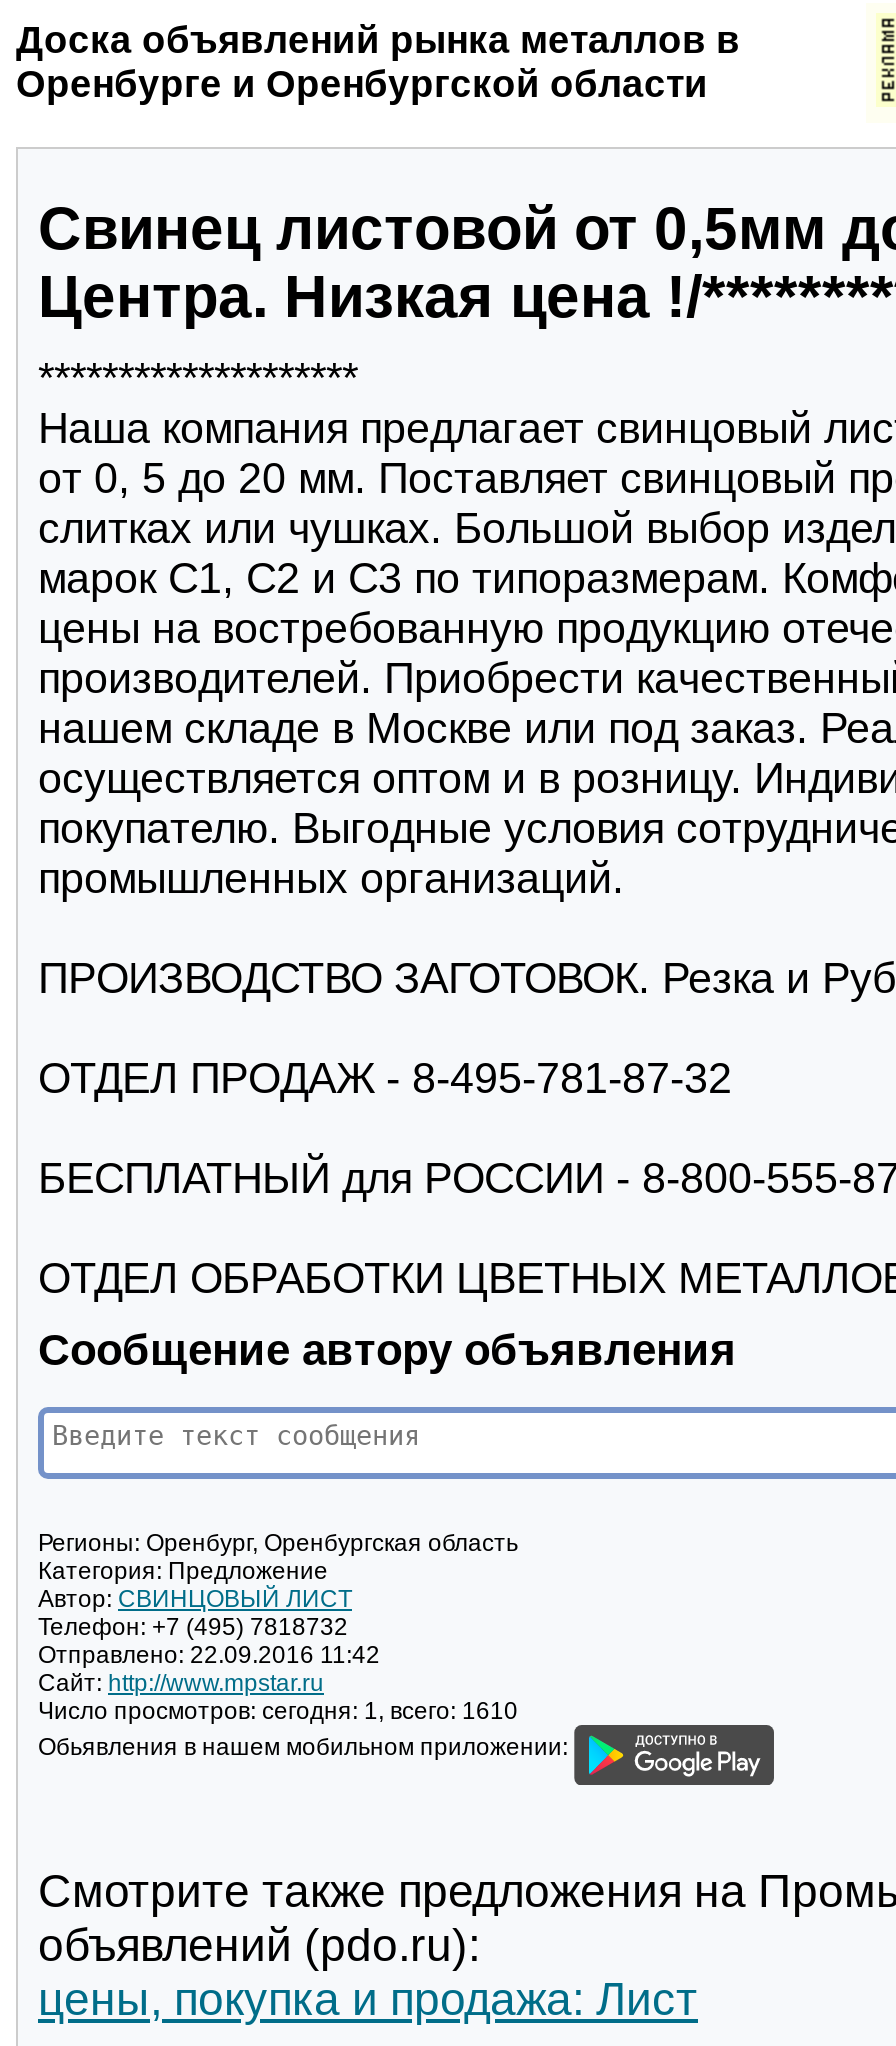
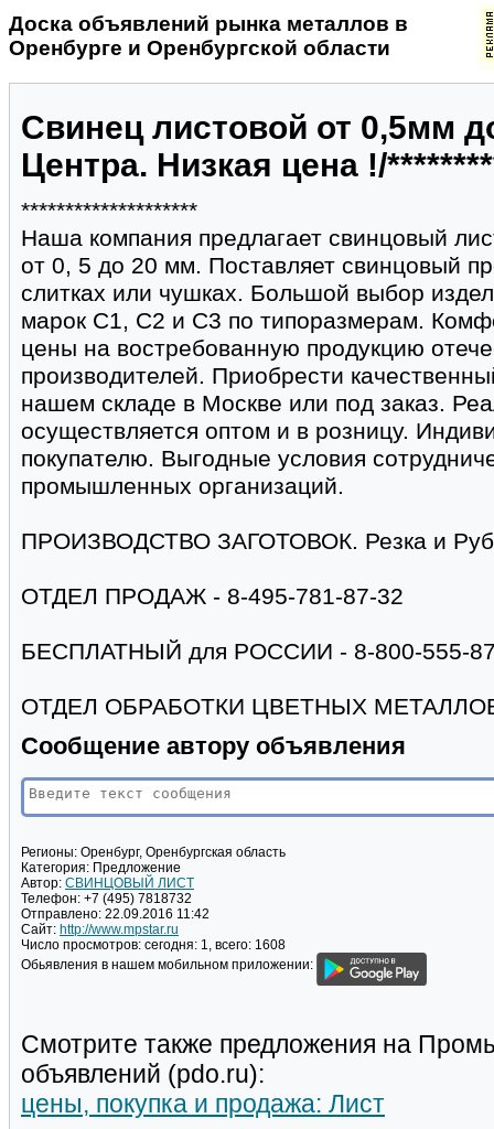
- Число просмотров: сегодня: 1, всего: 1610
+ Число просмотров: сегодня: 1, всего: 1608
